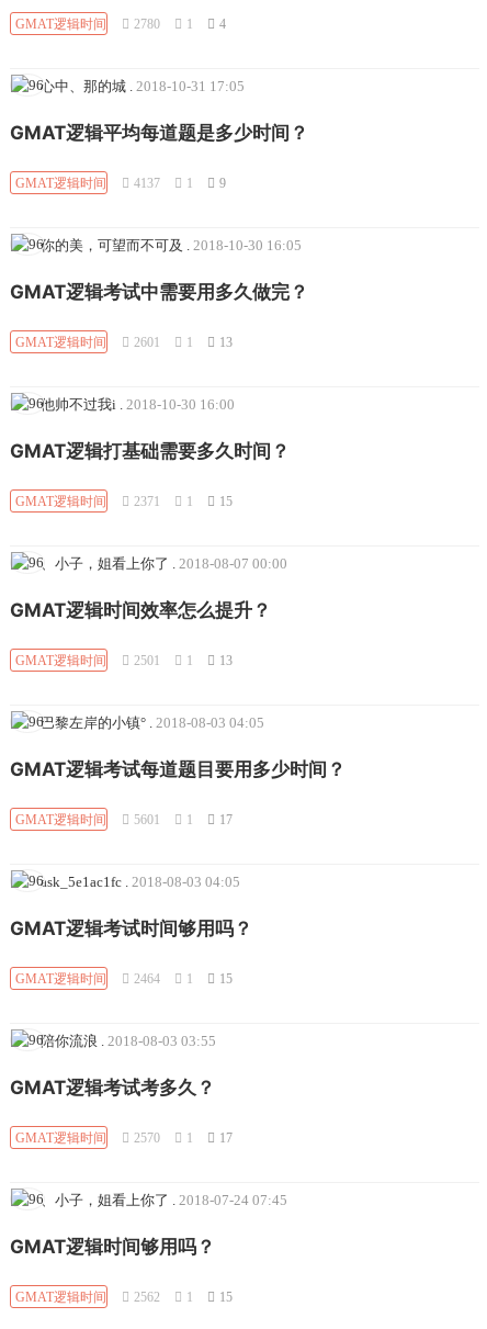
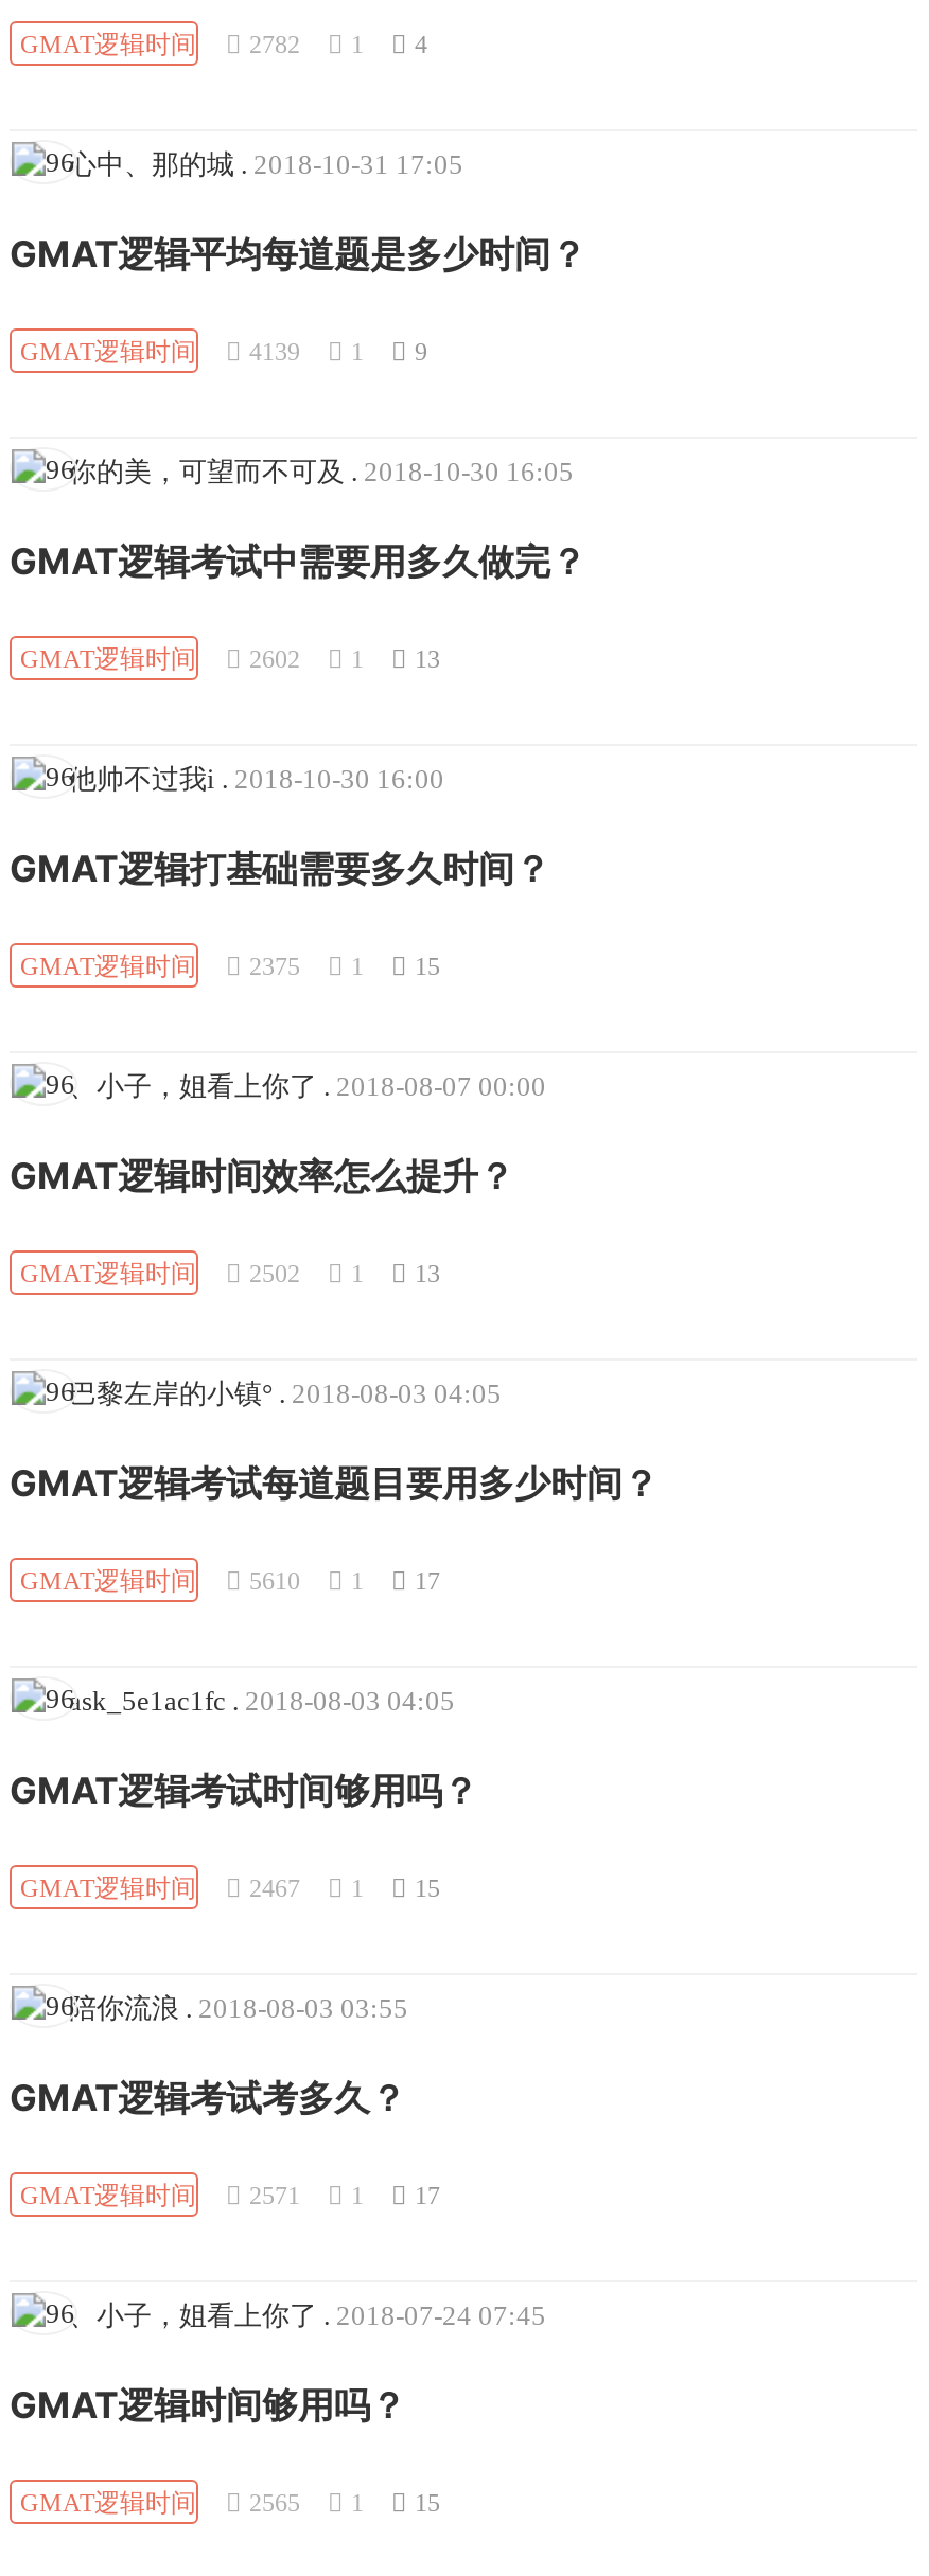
- GMAT逻辑时间 2780 1 4
+ GMAT逻辑时间 2782 1 4

- GMAT逻辑时间 4137 1 9
+ GMAT逻辑时间 4139 1 9

- GMAT逻辑时间 2601 1 13
+ GMAT逻辑时间 2602 1 13

- GMAT逻辑时间 2371 1 15
+ GMAT逻辑时间 2375 1 15

- GMAT逻辑时间 2501 1 13
+ GMAT逻辑时间 2502 1 13

- GMAT逻辑时间 5601 1 17
+ GMAT逻辑时间 5610 1 17

- GMAT逻辑时间 2464 1 15
+ GMAT逻辑时间 2467 1 15

- GMAT逻辑时间 2570 1 17
+ GMAT逻辑时间 2571 1 17

- GMAT逻辑时间 2562 1 15
+ GMAT逻辑时间 2565 1 15
